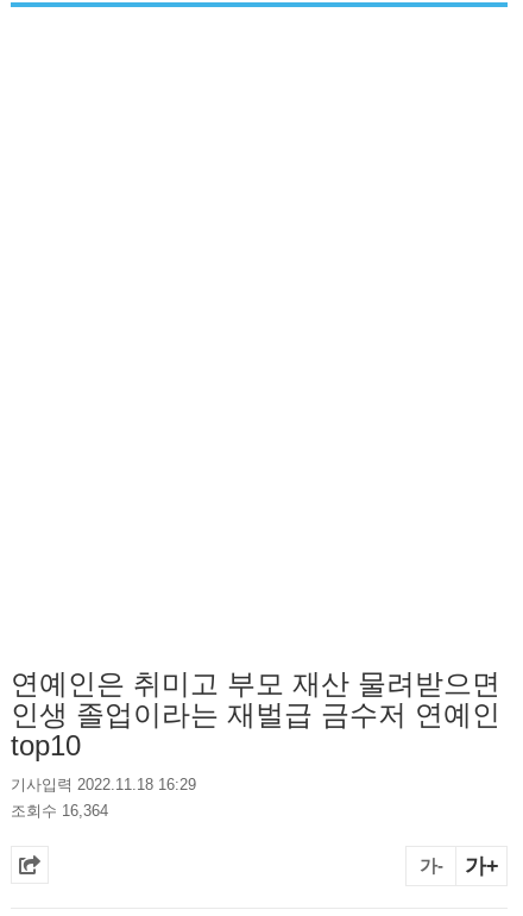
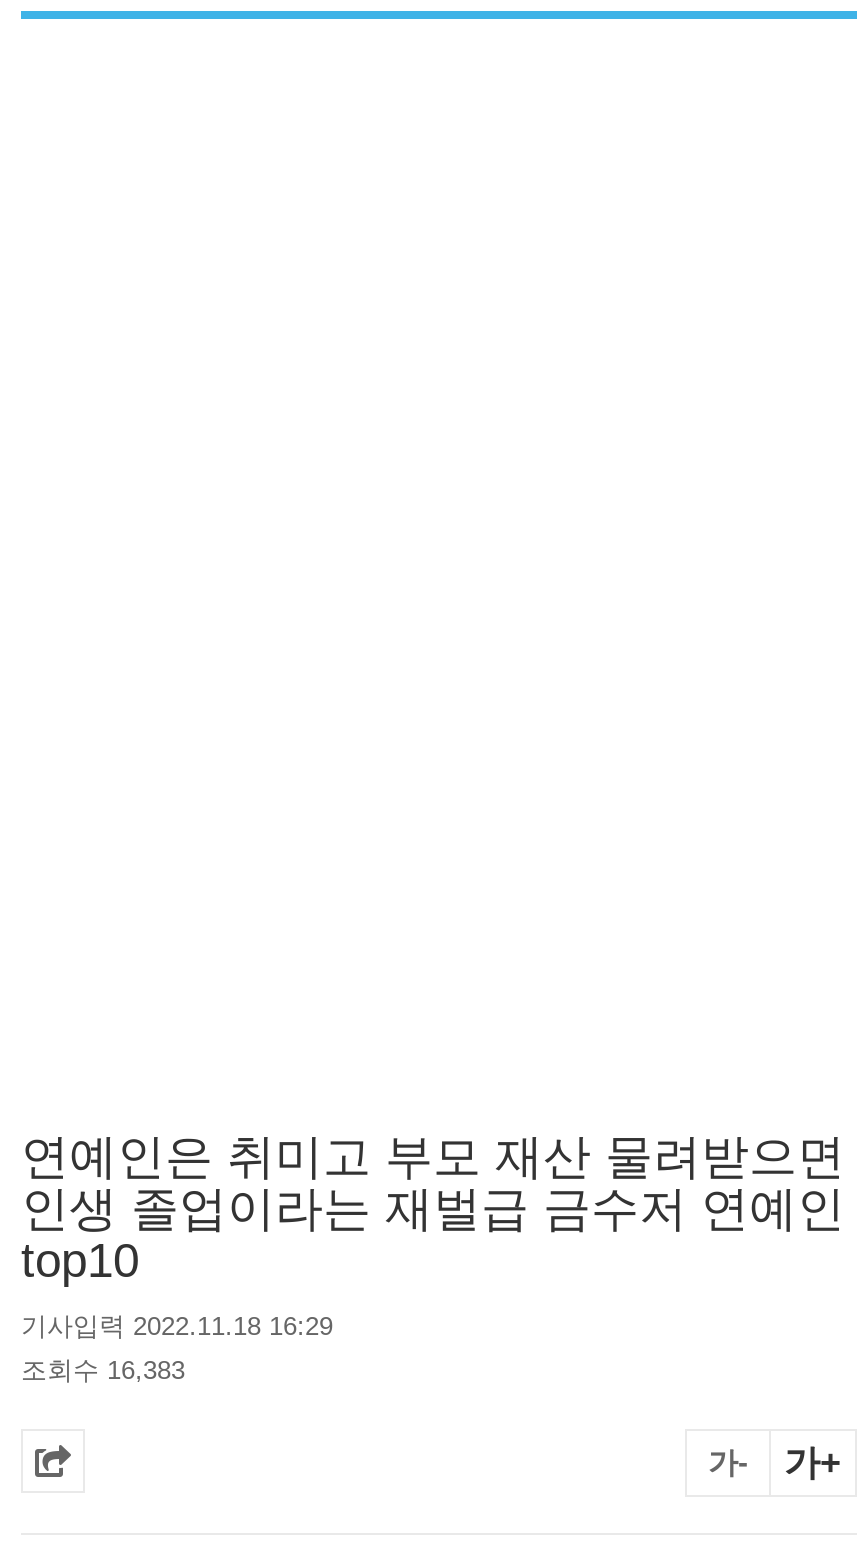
- 조회수 16,364
+ 조회수 16,383
